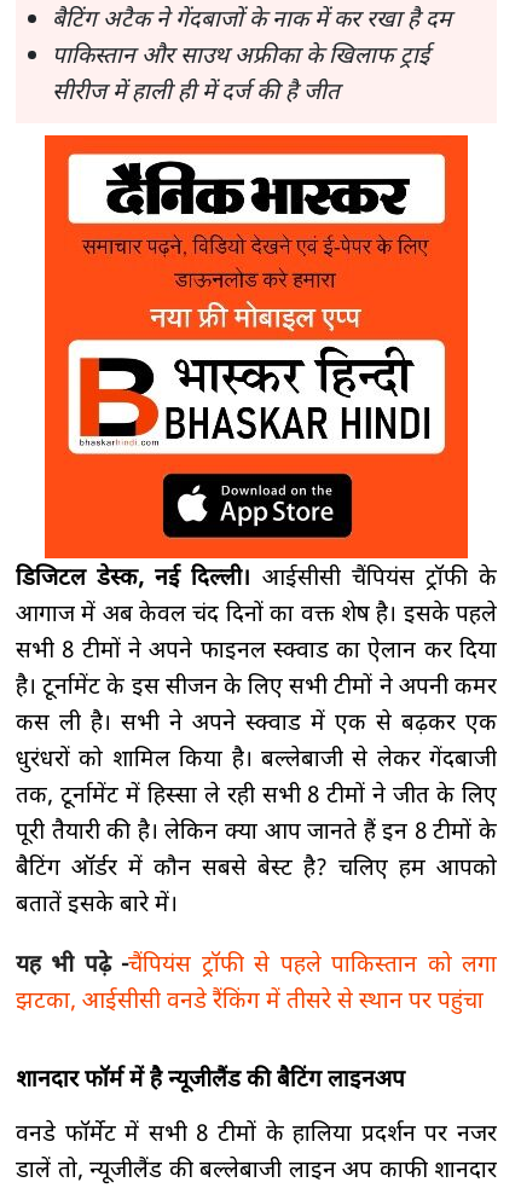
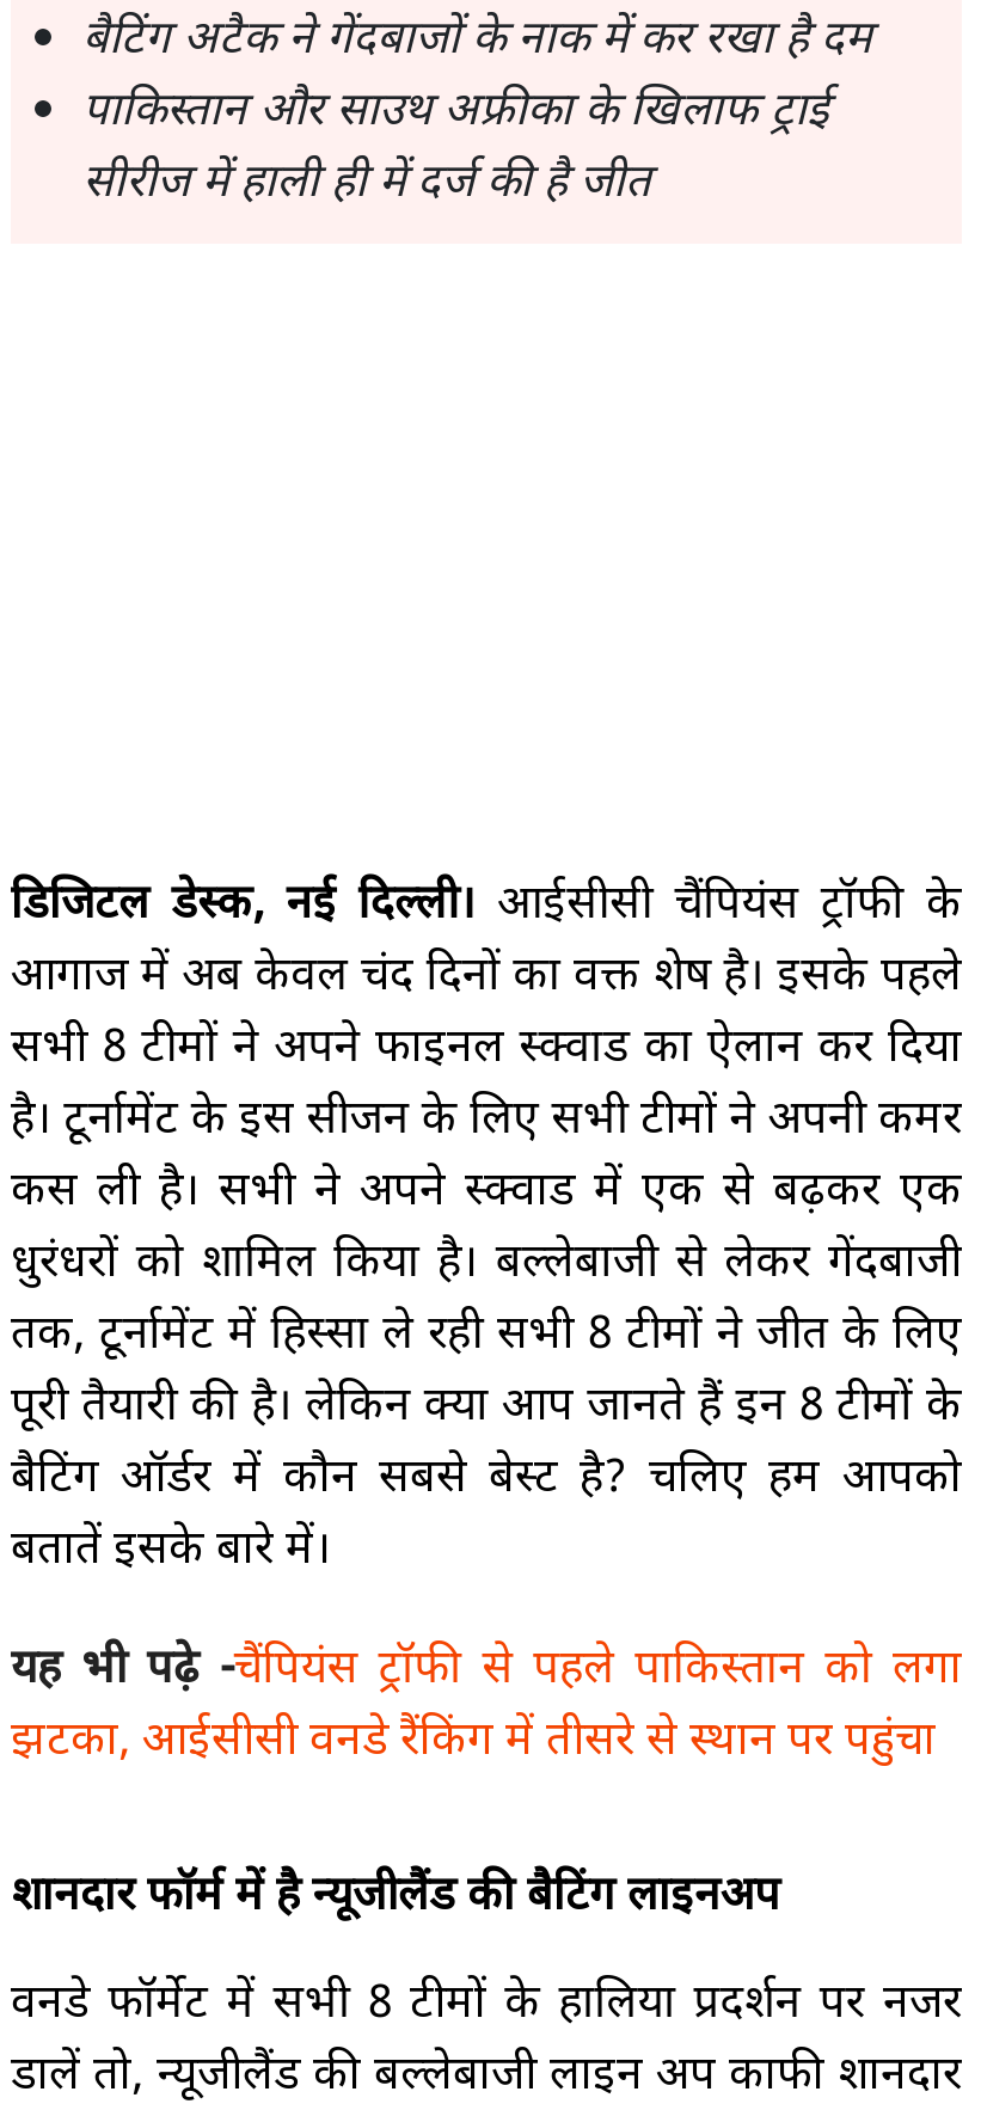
- [image]
